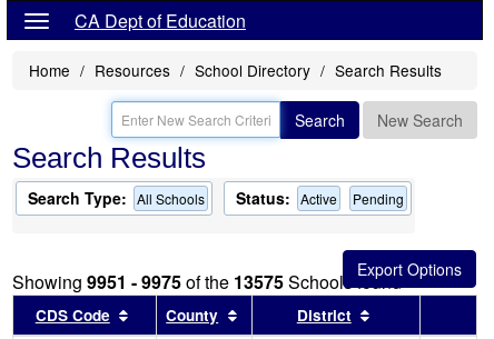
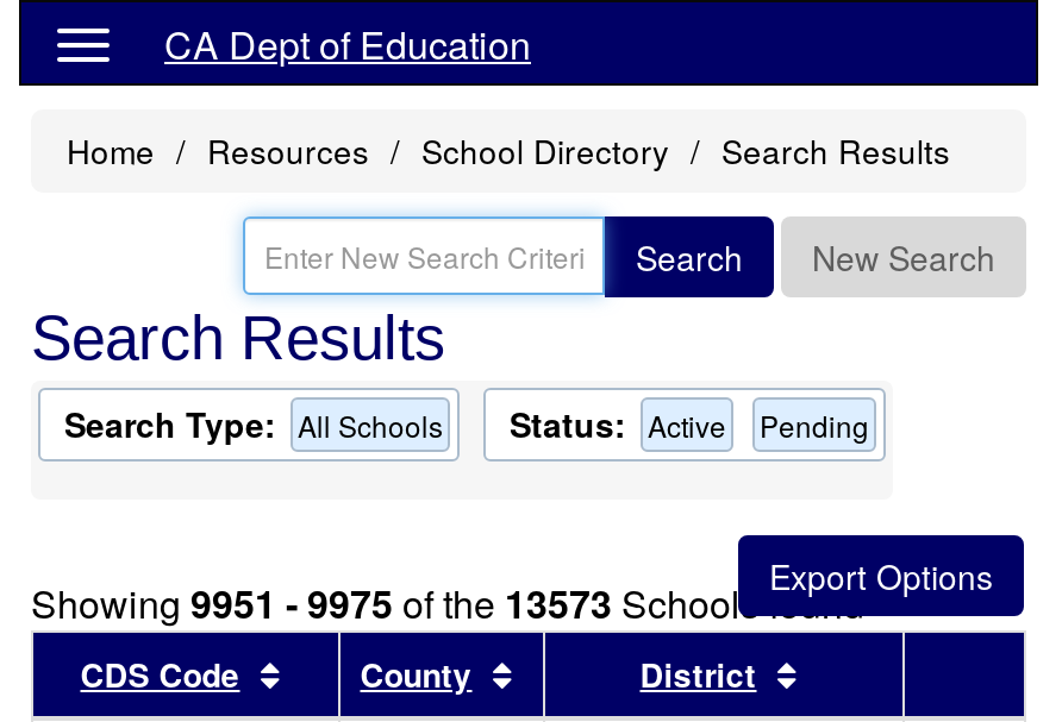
- Showing 9951 - 9975 of the 13575 Schools found
+ Showing 9951 - 9975 of the 13573 Schools found
